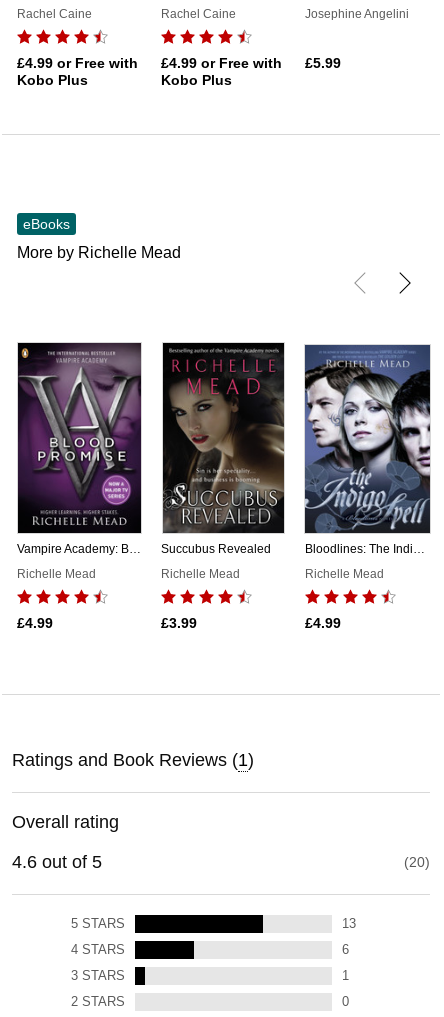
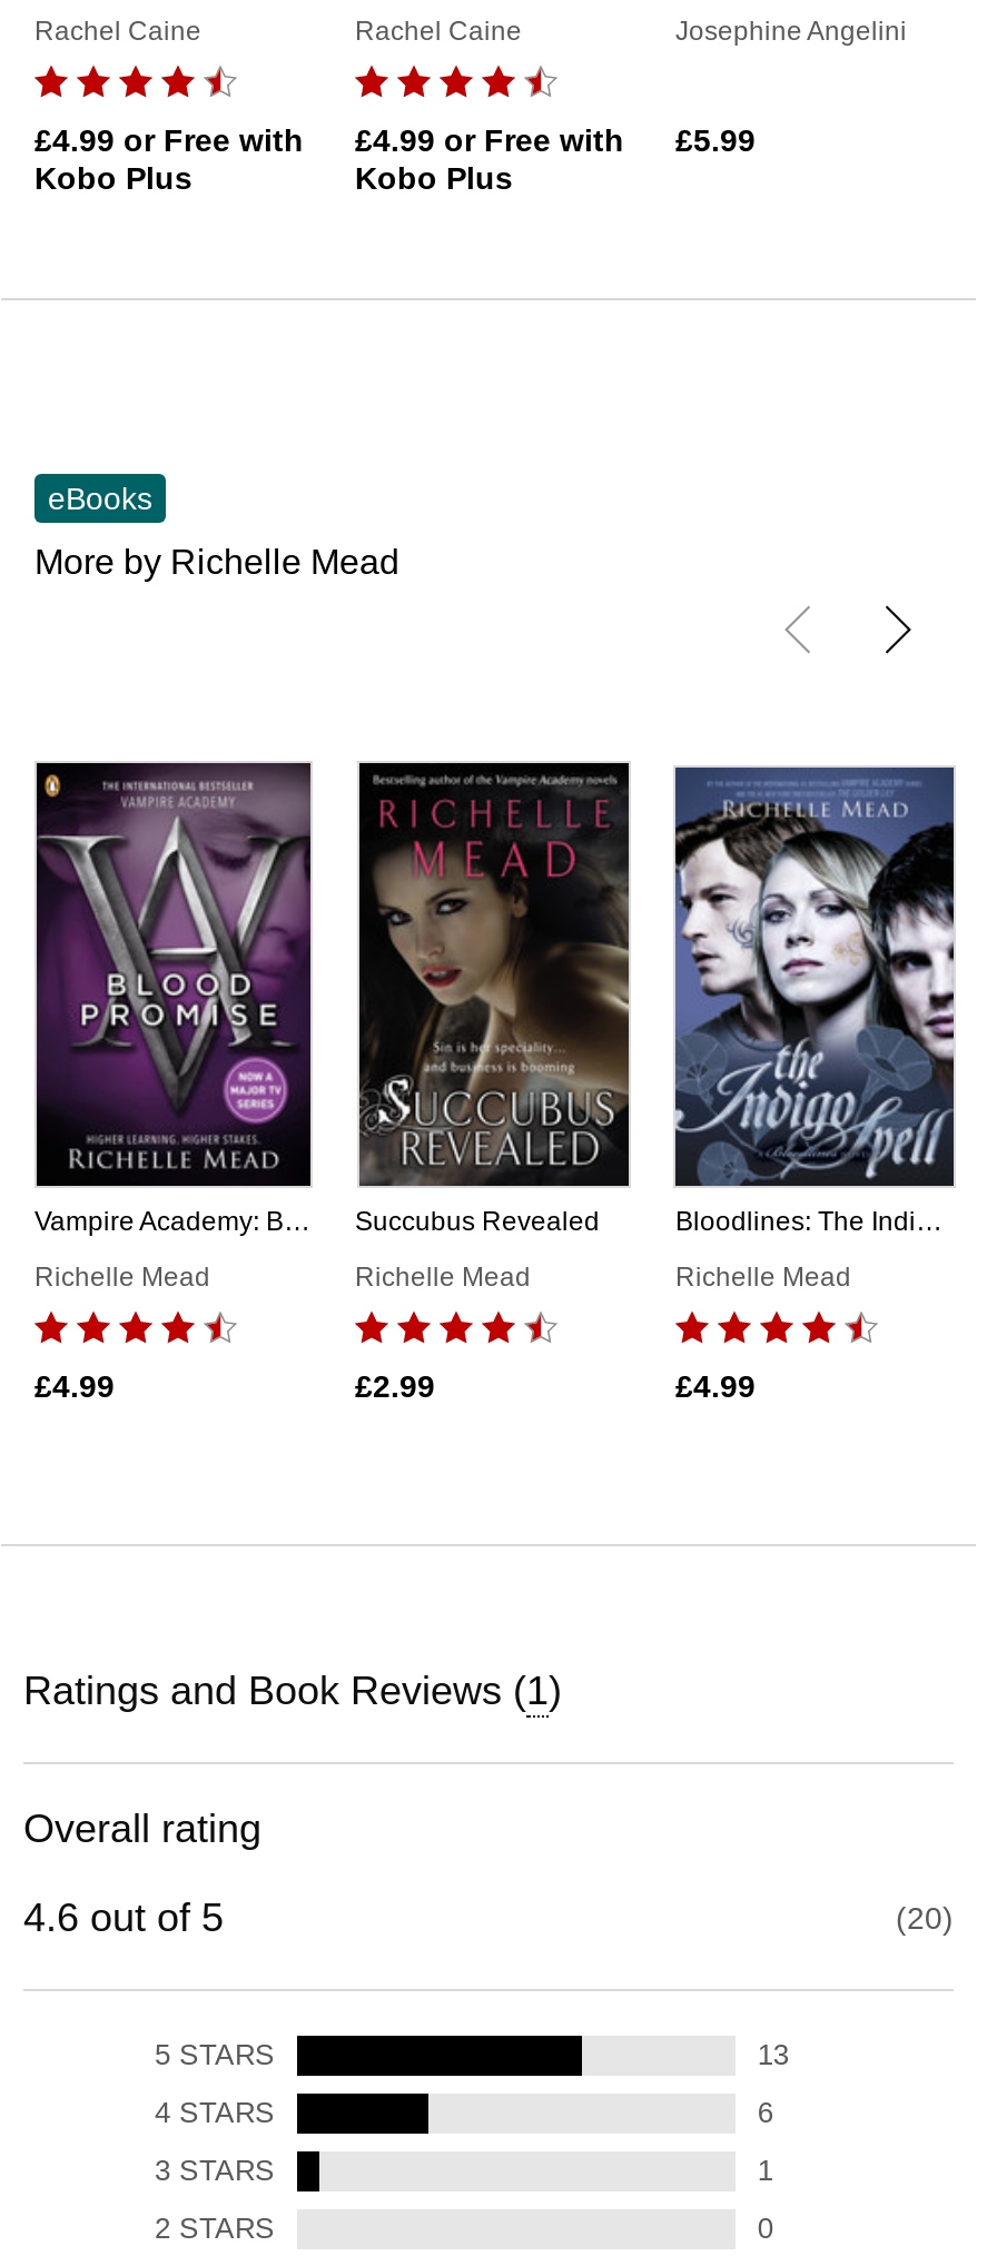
- £3.99
+ £2.99
